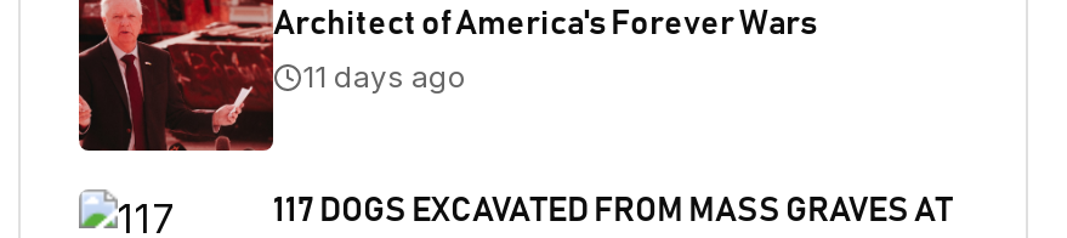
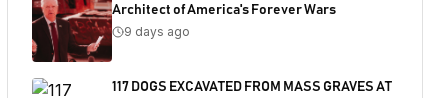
- 11 days ago
+ 9 days ago
